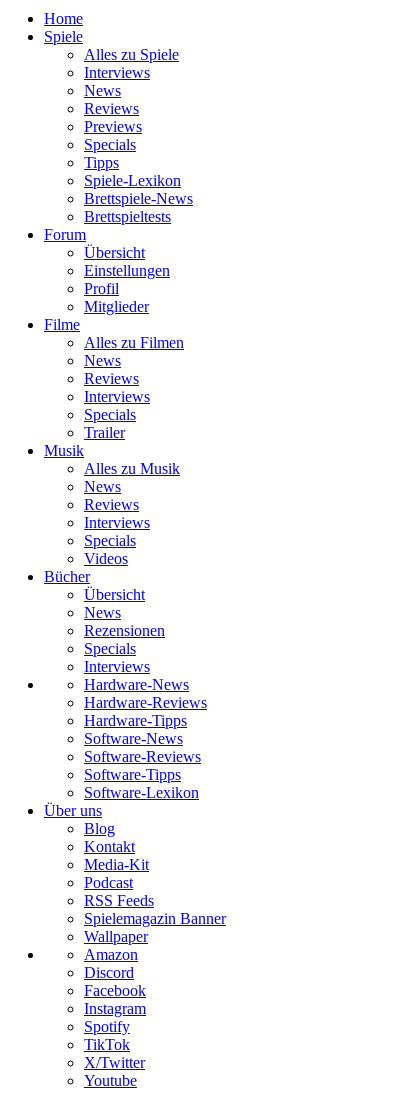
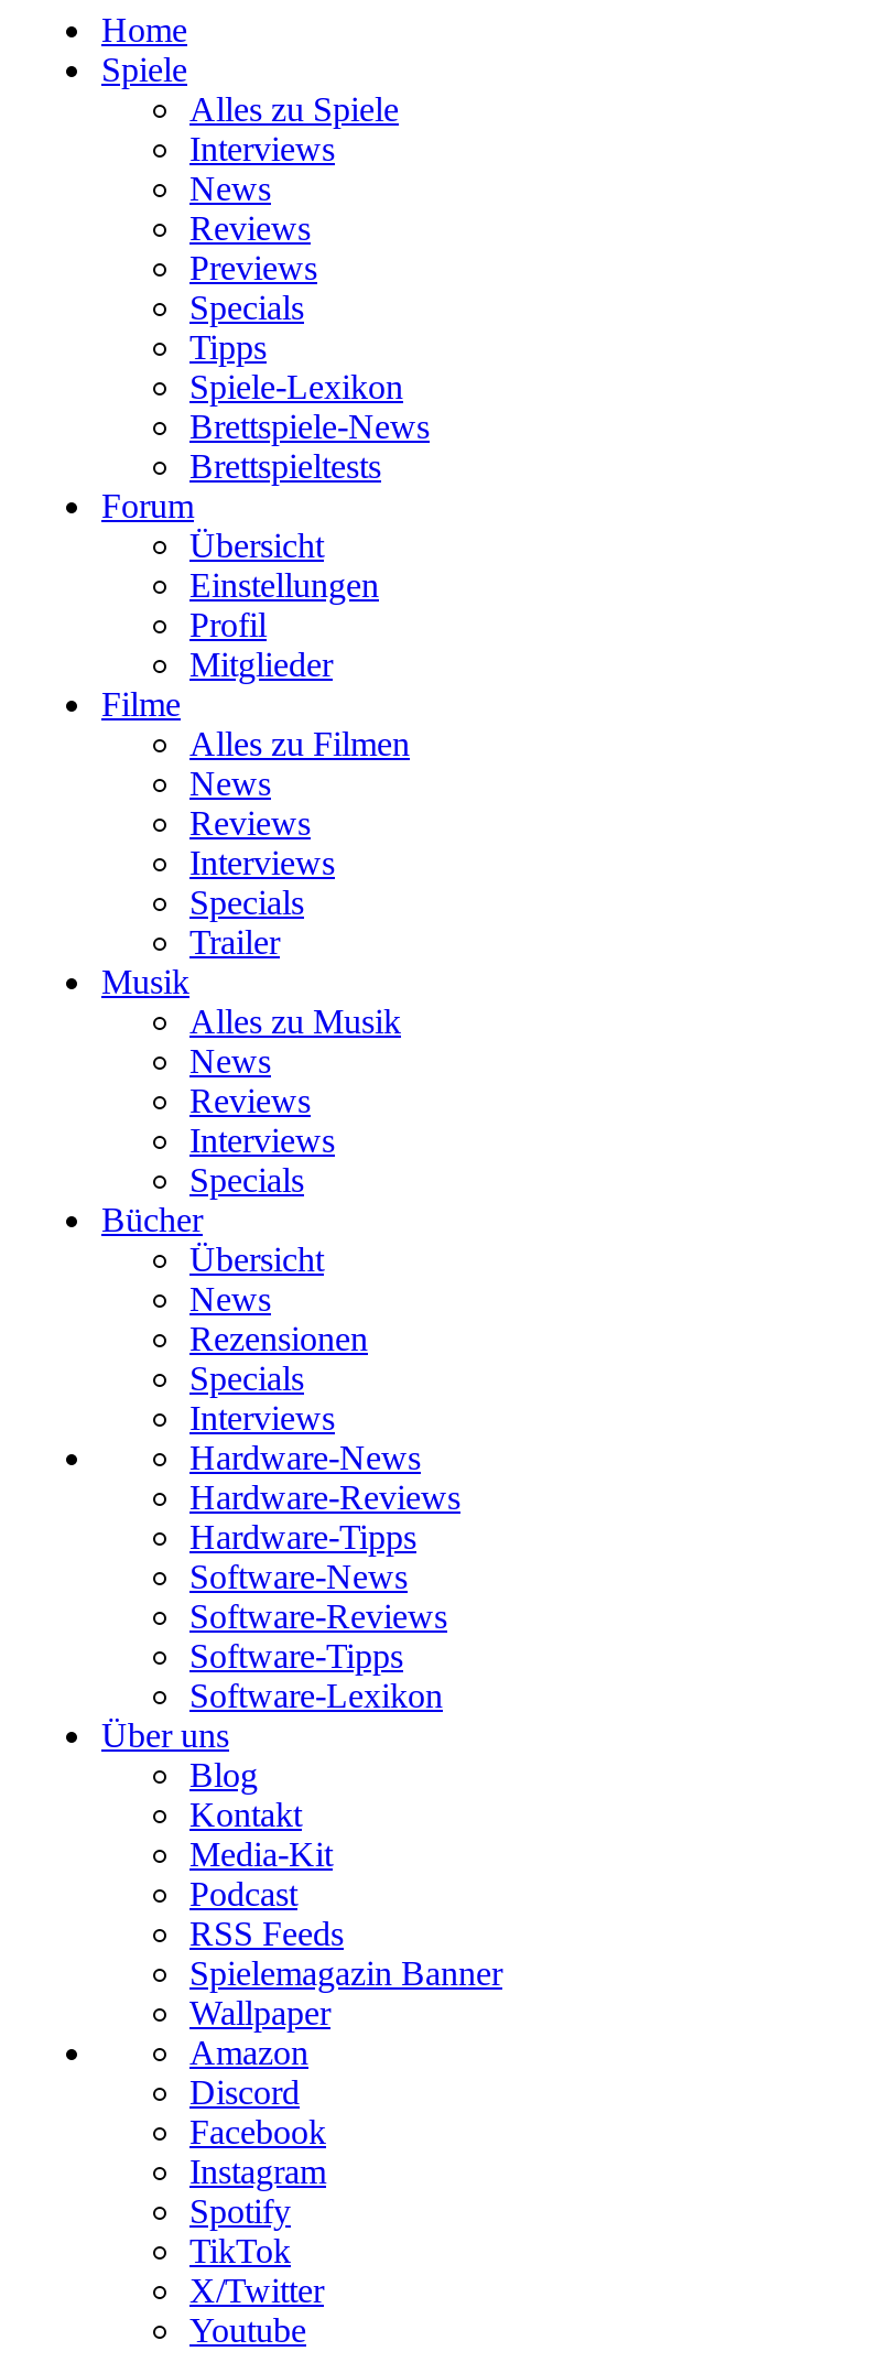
- Videos
